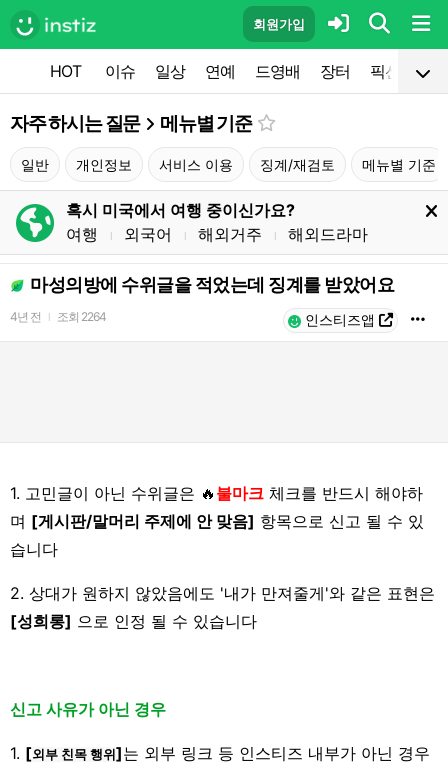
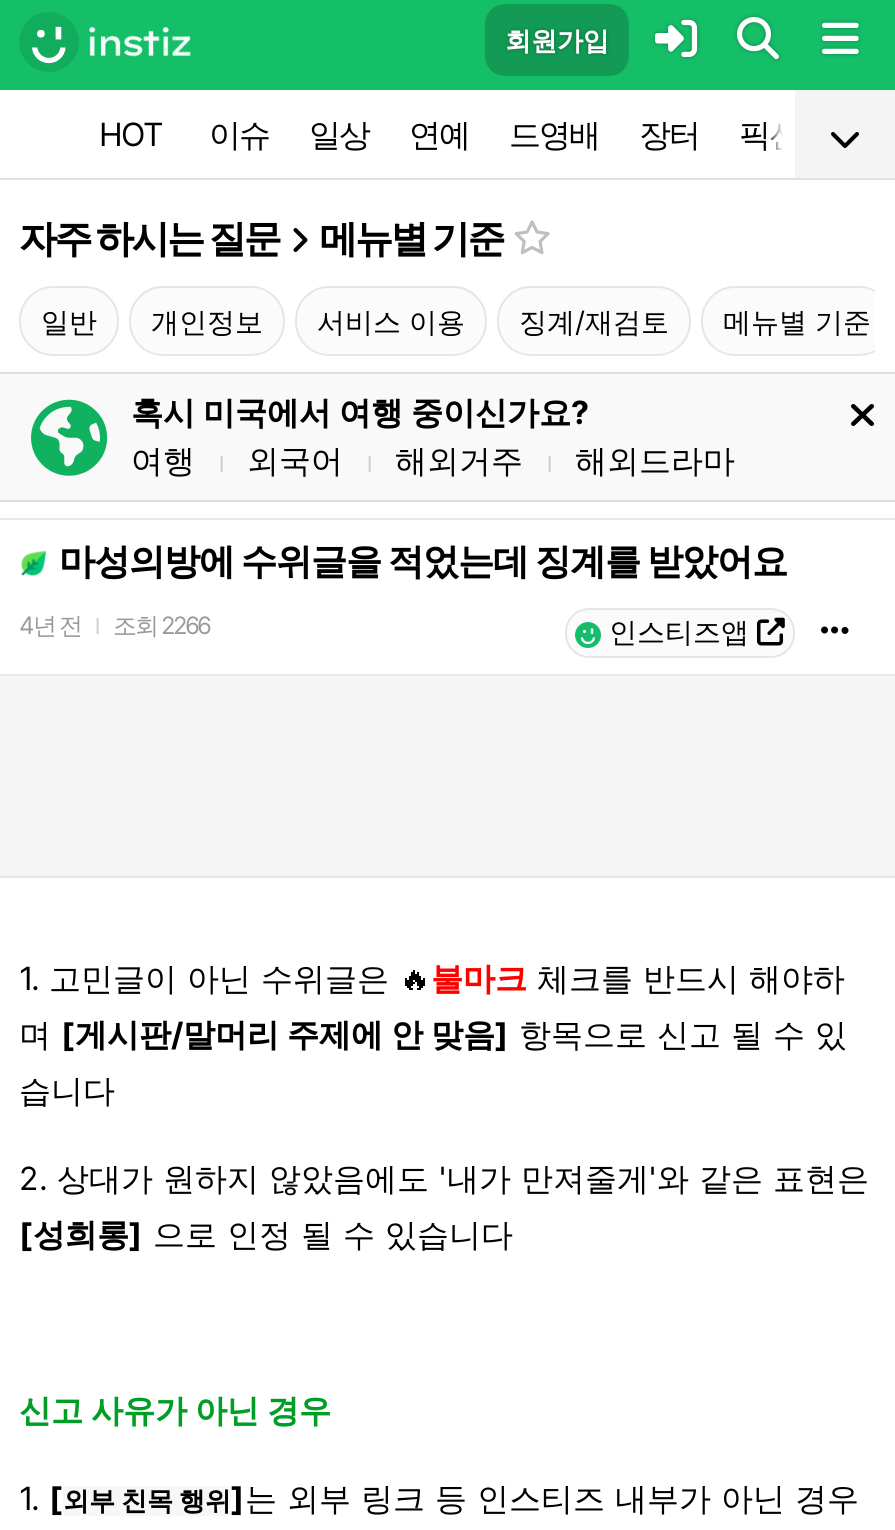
- 4년 전 조회 2264
+ 4년 전 조회 2266
